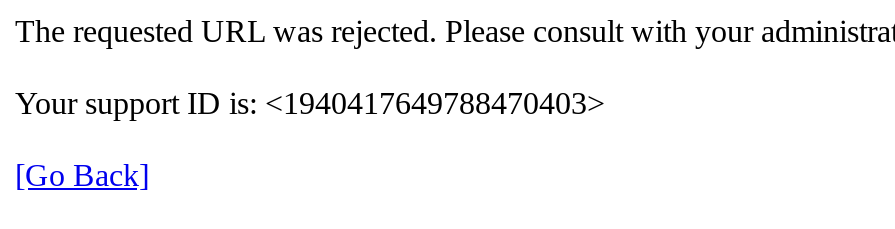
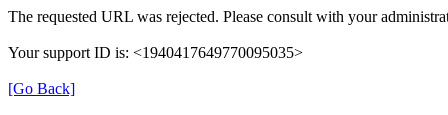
- Your support ID is: <1940417649788470403>
+ Your support ID is: <1940417649770095035>
